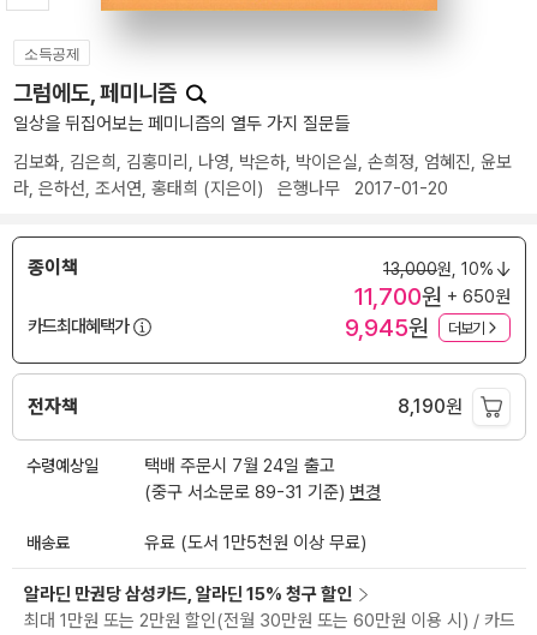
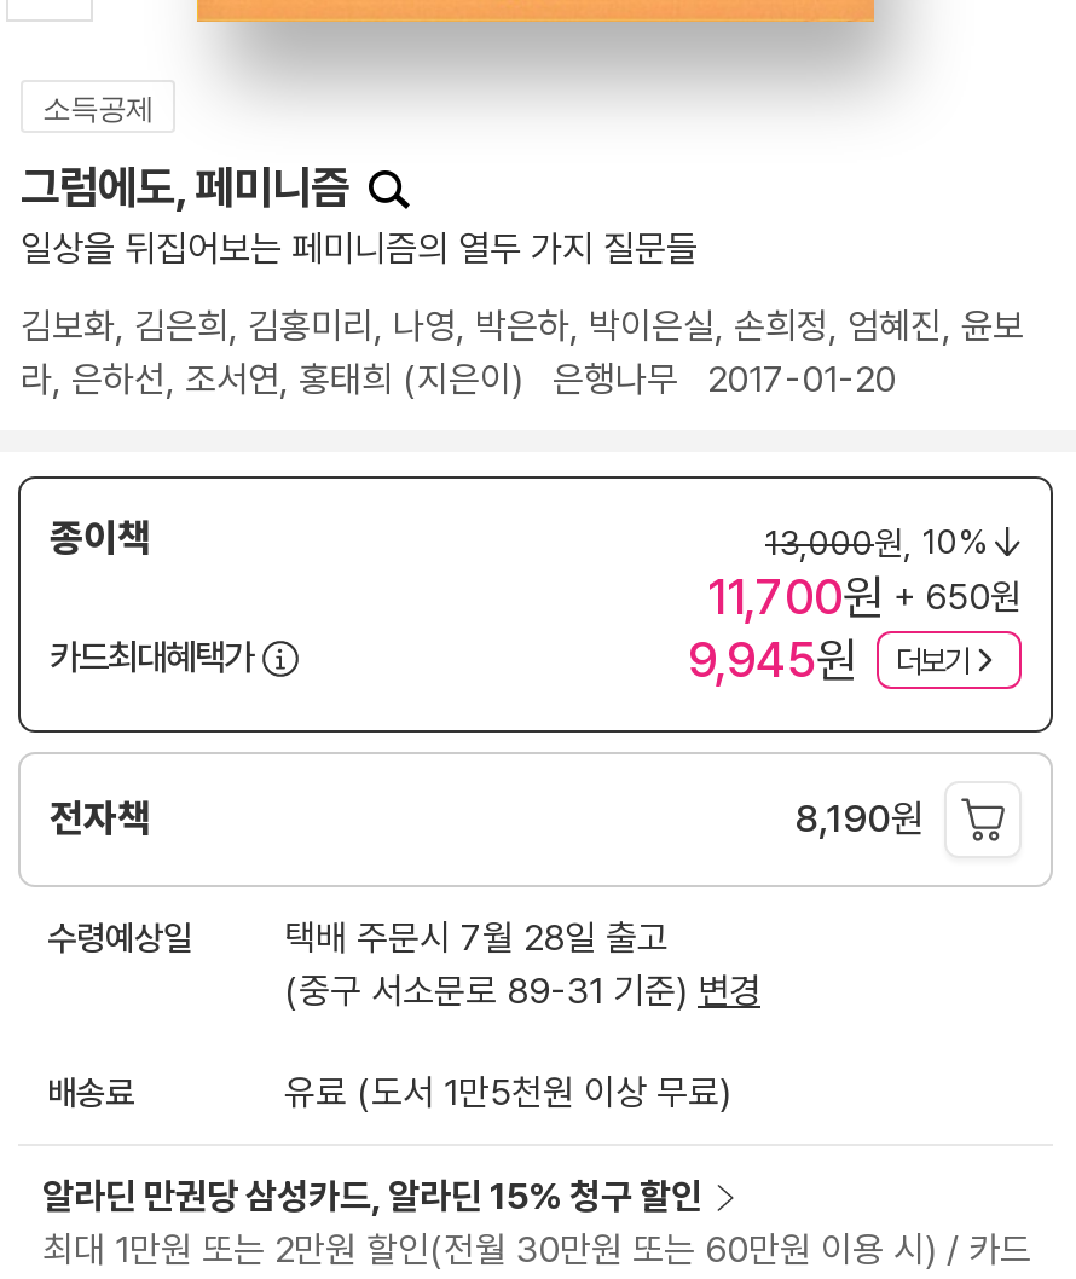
- 택배 주문시 7월 24일 출고
+ 택배 주문시 7월 28일 출고
